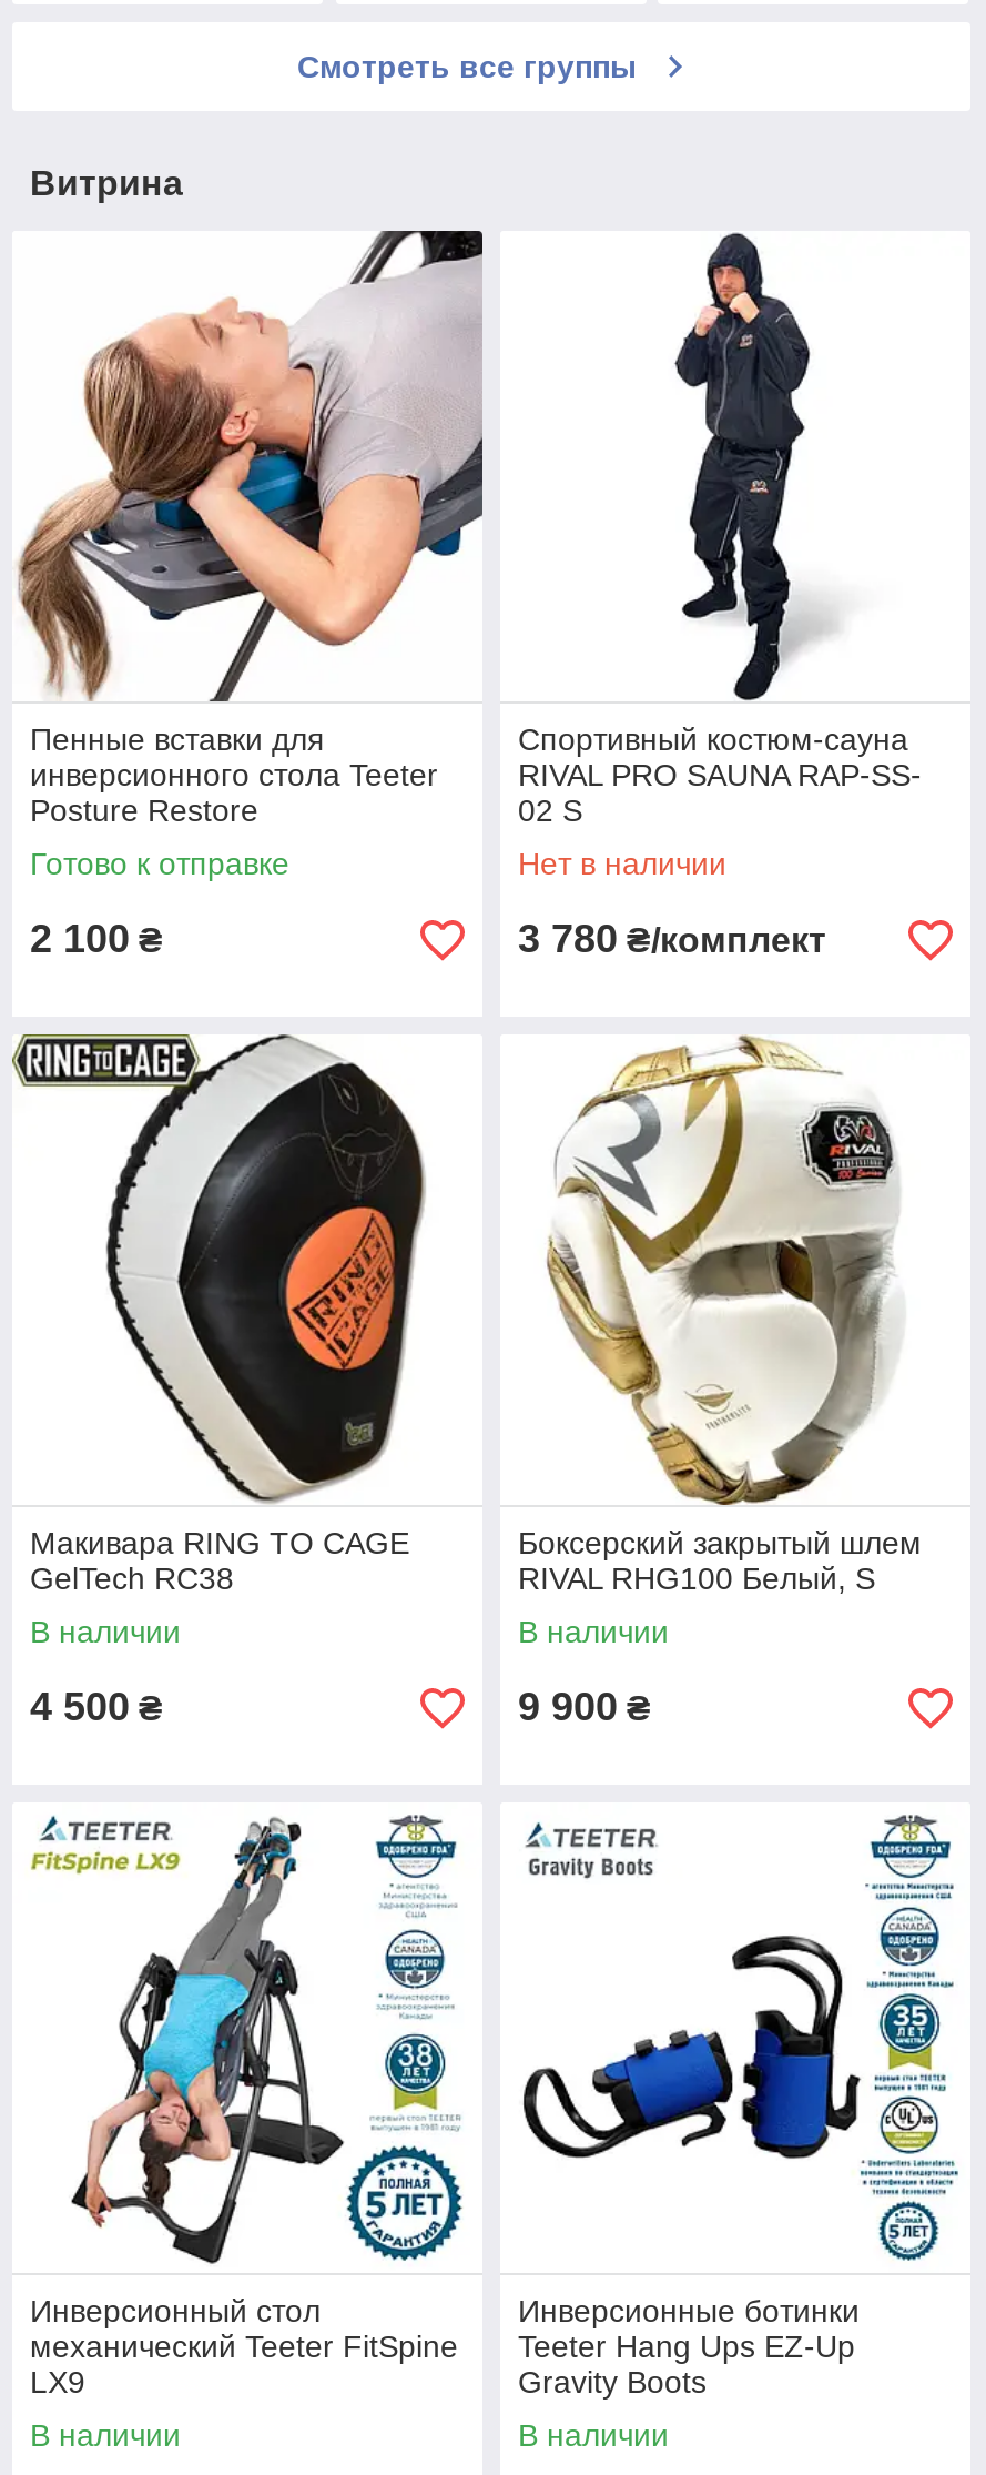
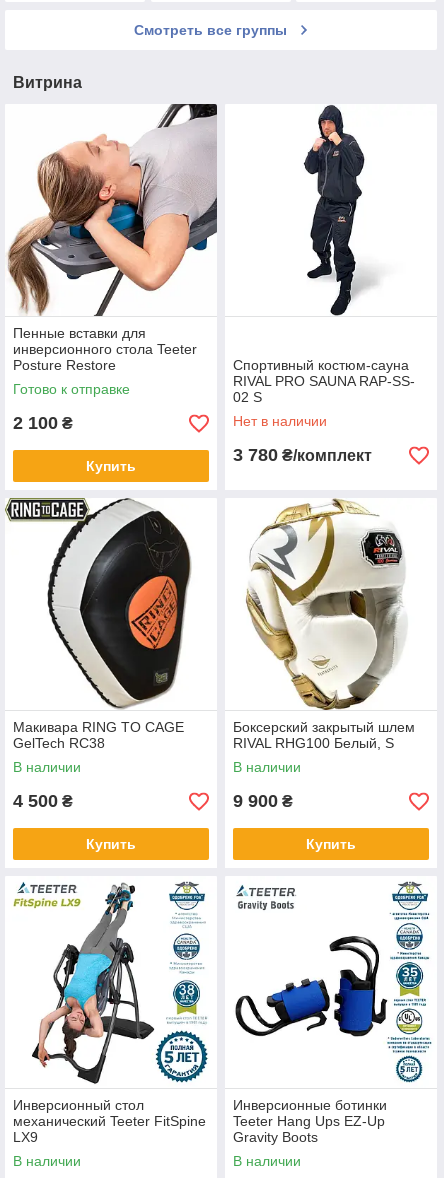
+ Купить

+ Купить

+ Купить
